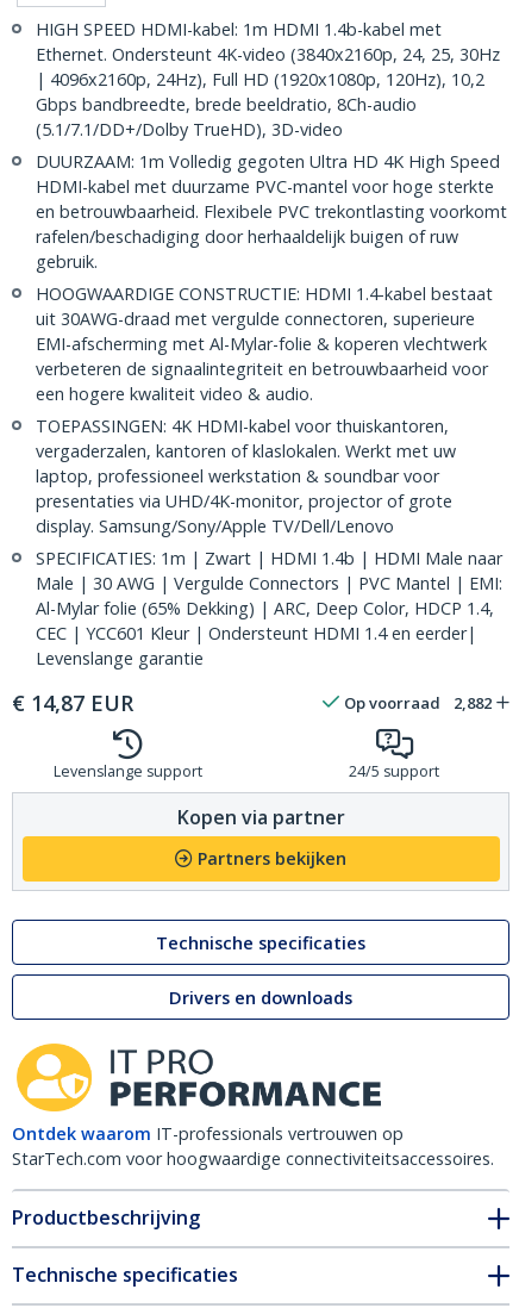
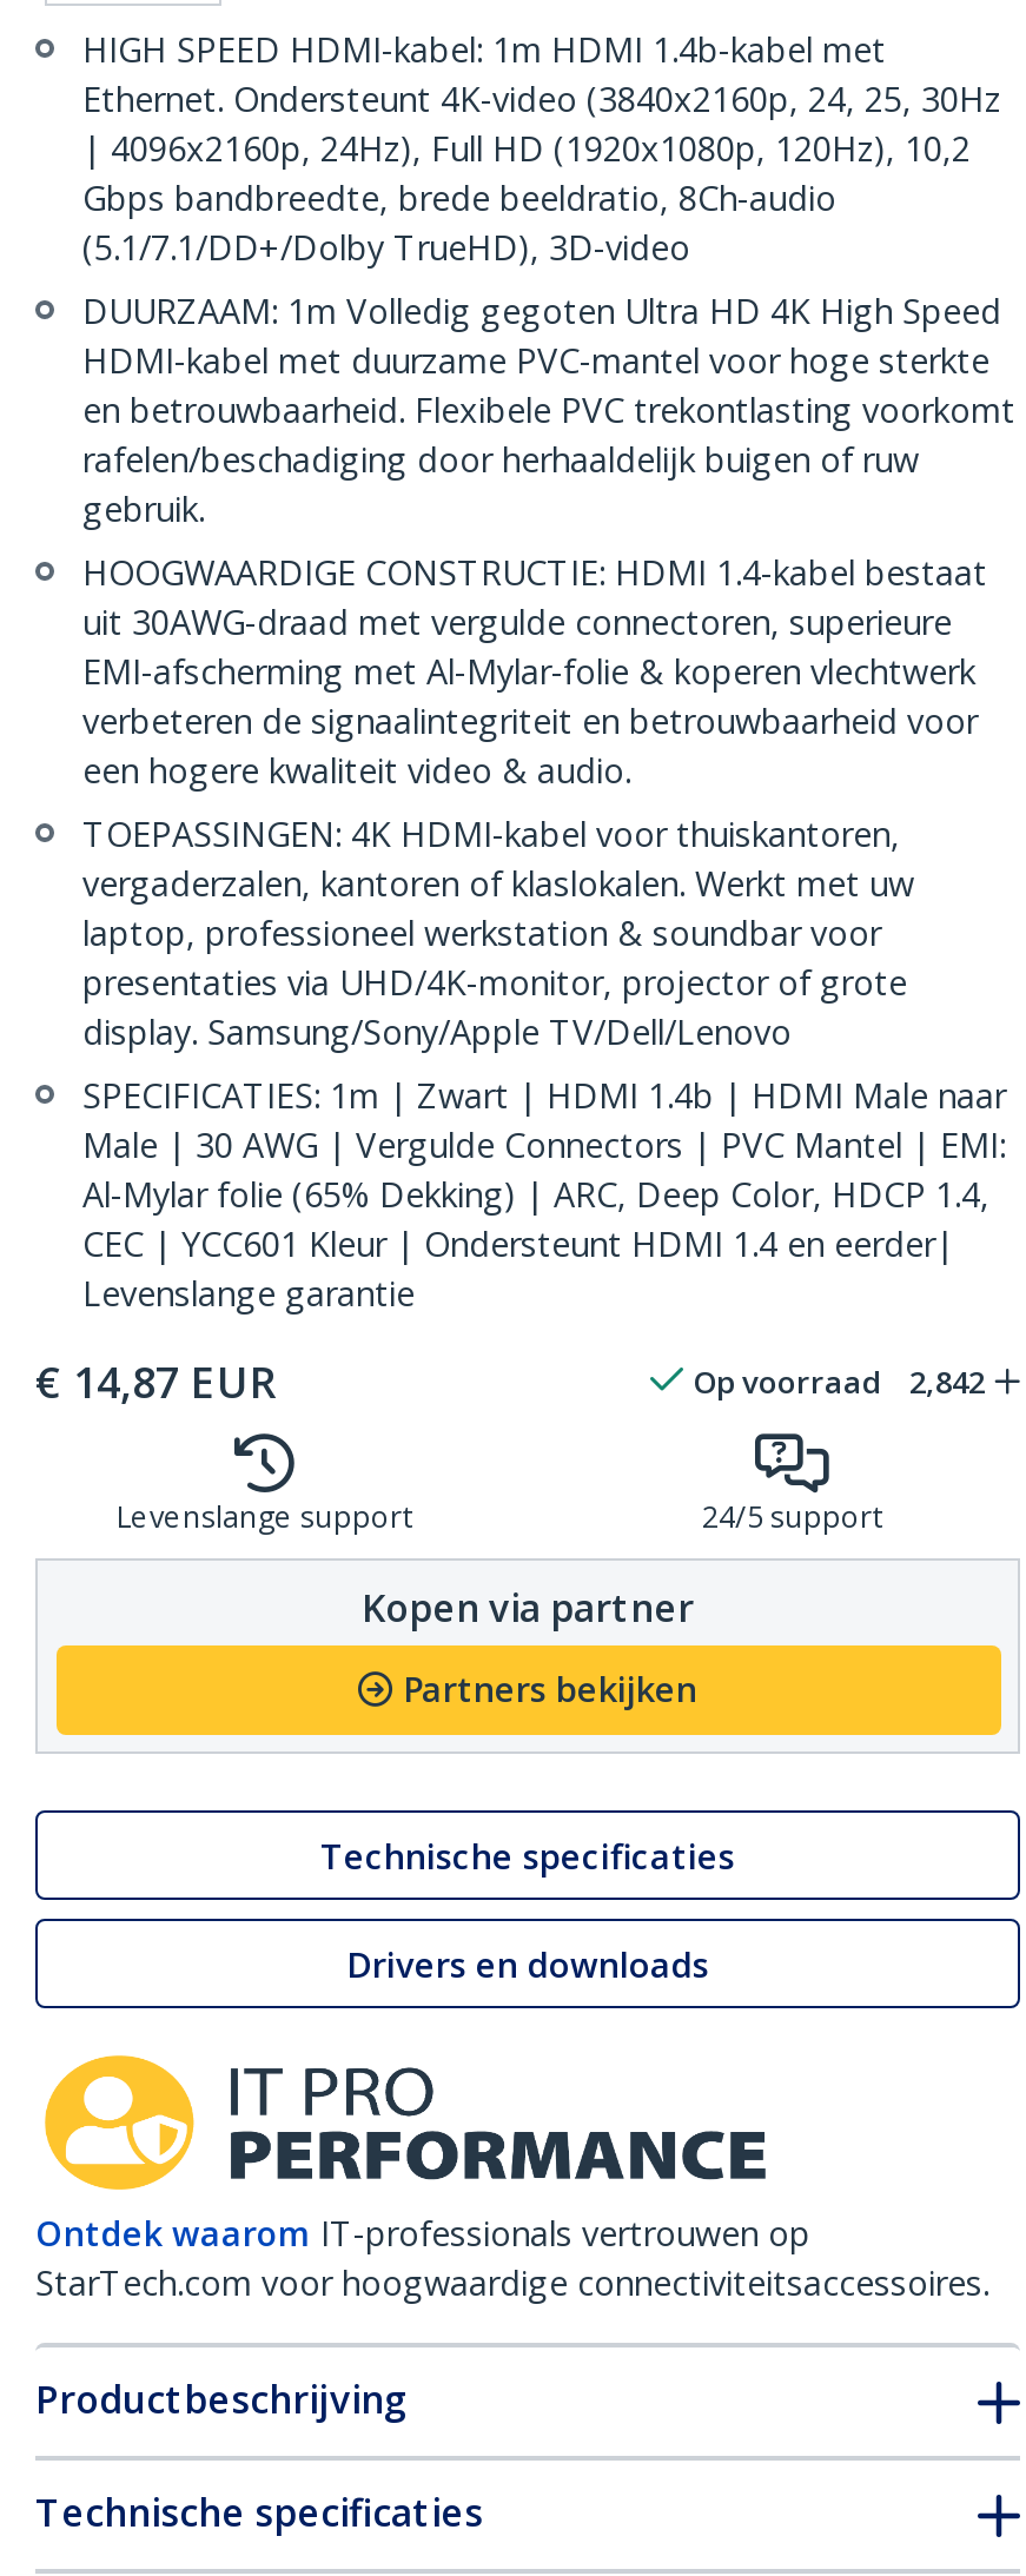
- Op voorraad 2,882
+ Op voorraad 2,842
